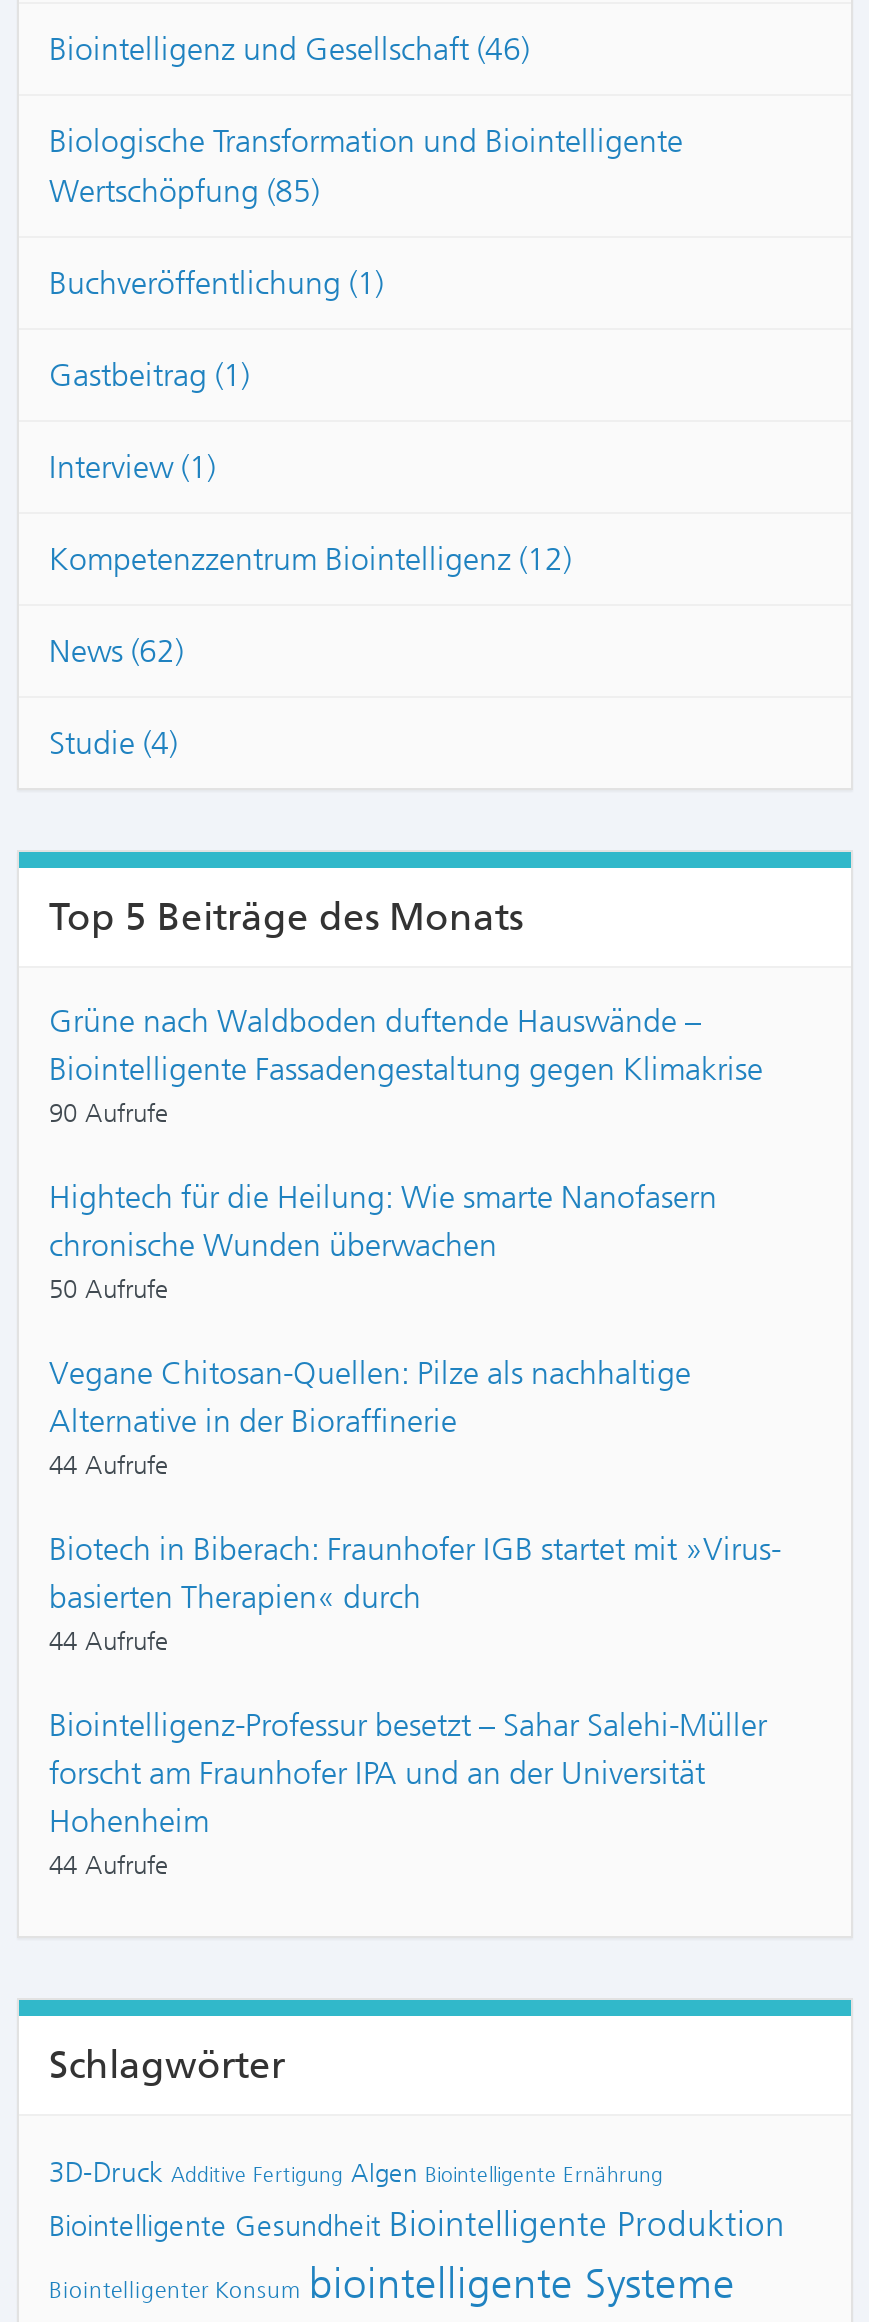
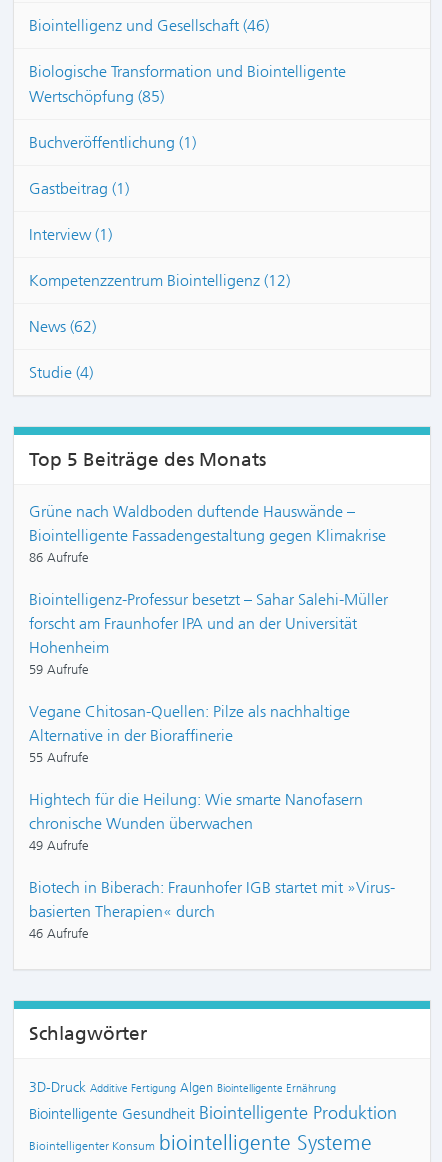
- 90 Aufrufe
- 50 Aufrufe
- 44 Aufrufe
- 44 Aufrufe
+ 86 Aufrufe

moved down: Hightech für die Heilung: Wie smarte Nanofasern | chronische Wunden überwachen

moved down: Vegane Chitosan-Quellen: Pilze als nachhaltige | Alternative in der Bioraffinerie

moved down: Biotech in Biberach: Fraunhofer IGB startet mit »Virus- | basierten Therapien« durch

moved up: Biointelligenz-Professur besetzt – Sahar Salehi-Müller | forscht am Fraunhofer IPA und an der Universität | Hohenheim

- 44 Aufrufe
+ 59 Aufrufe
+ 55 Aufrufe
+ 49 Aufrufe
+ 46 Aufrufe
